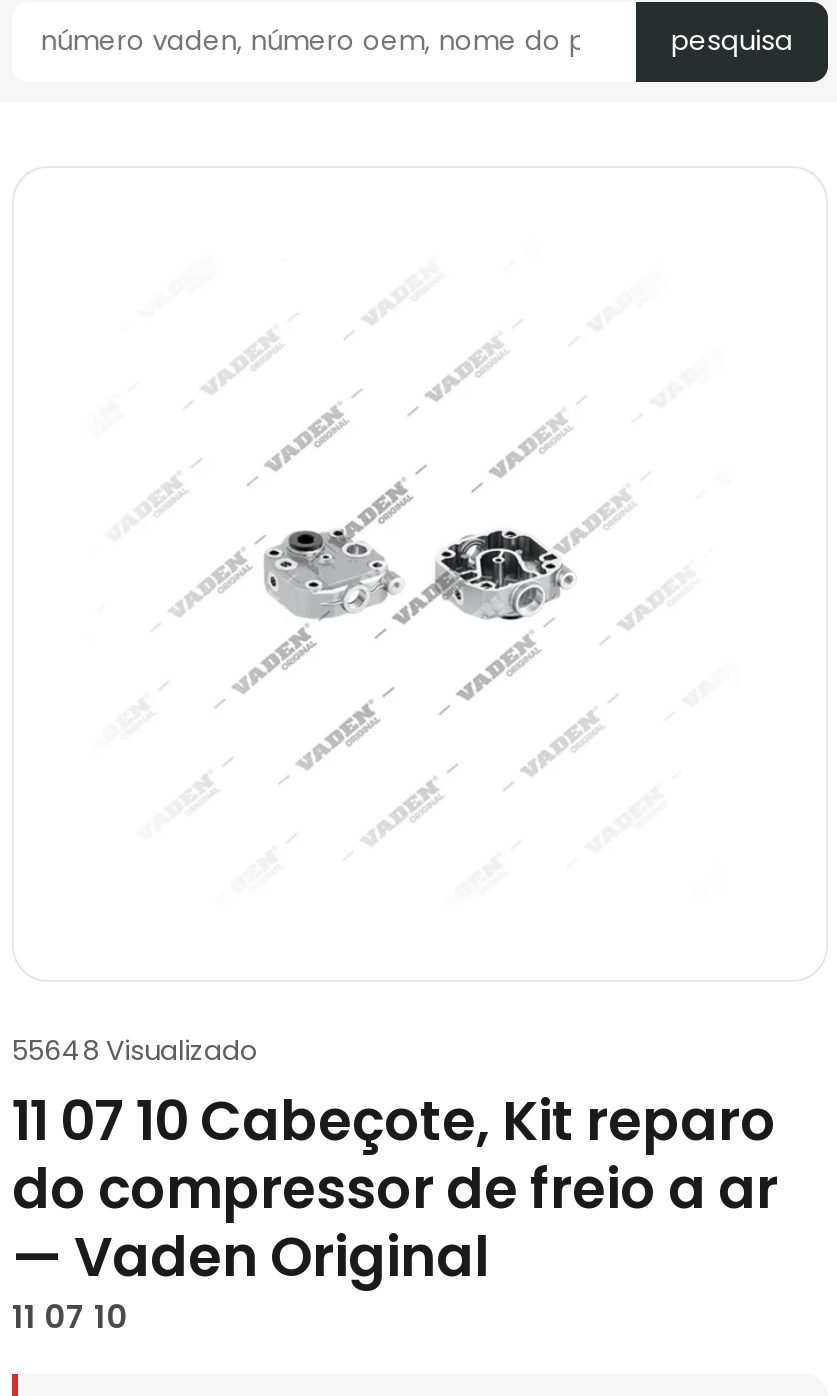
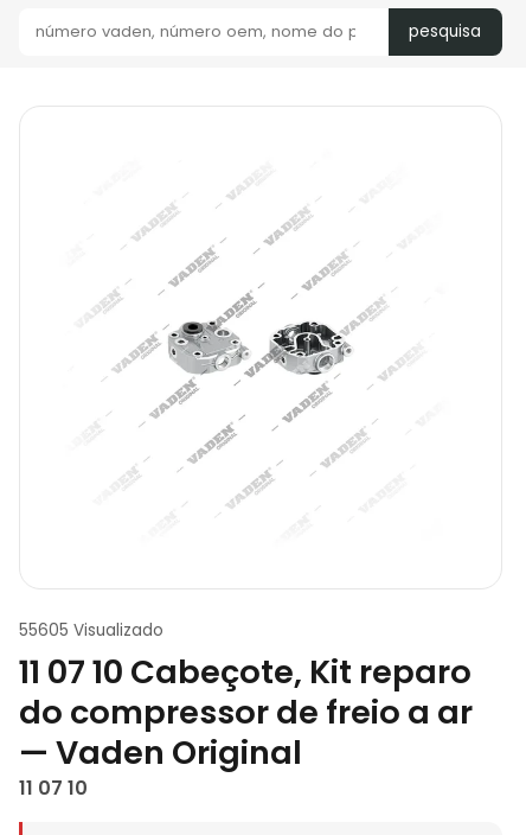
- 55648 Visualizado
+ 55605 Visualizado
